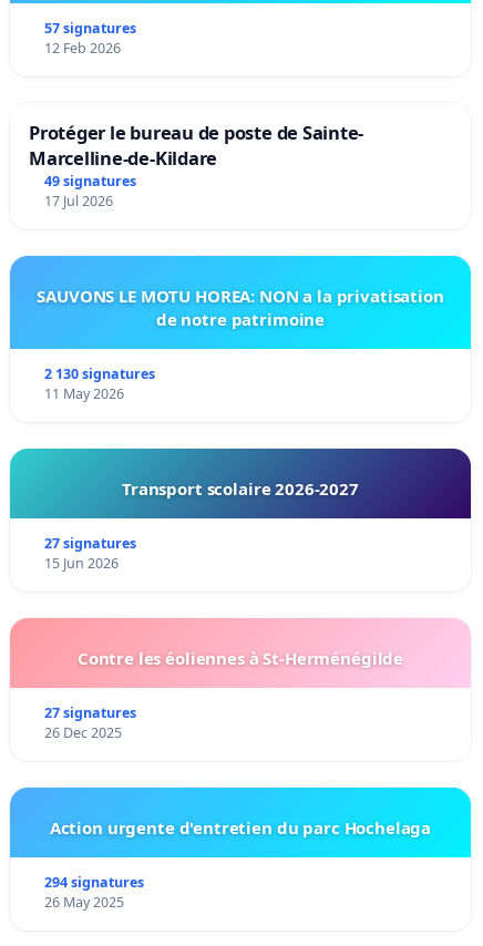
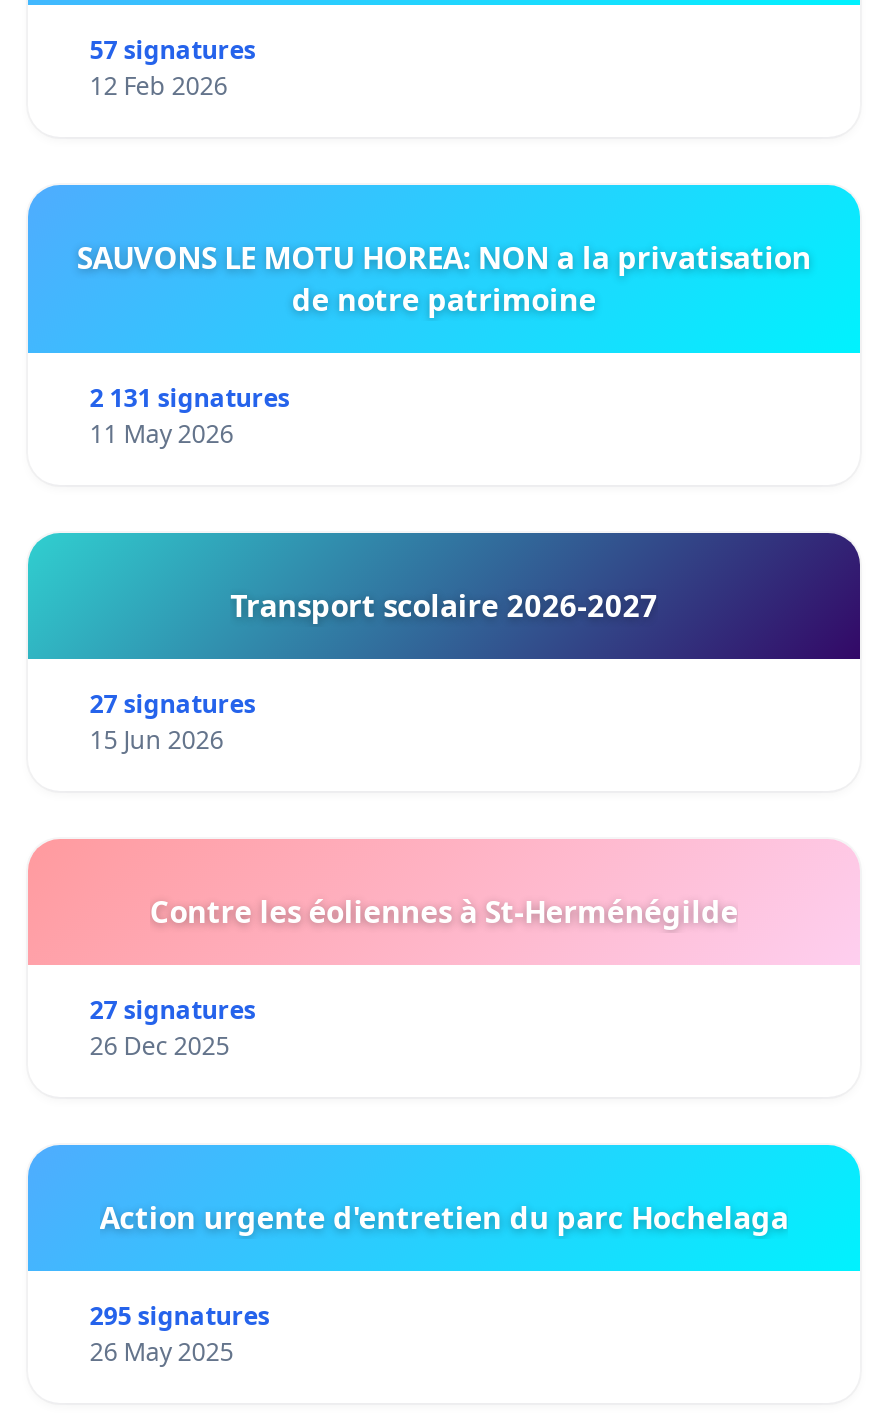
- Protéger le bureau de poste de Sainte-
- Marcelline-de-Kildare
- 49 signatures
- 17 Jul 2026

- 2 130 signatures
+ 2 131 signatures

- 294 signatures
+ 295 signatures
